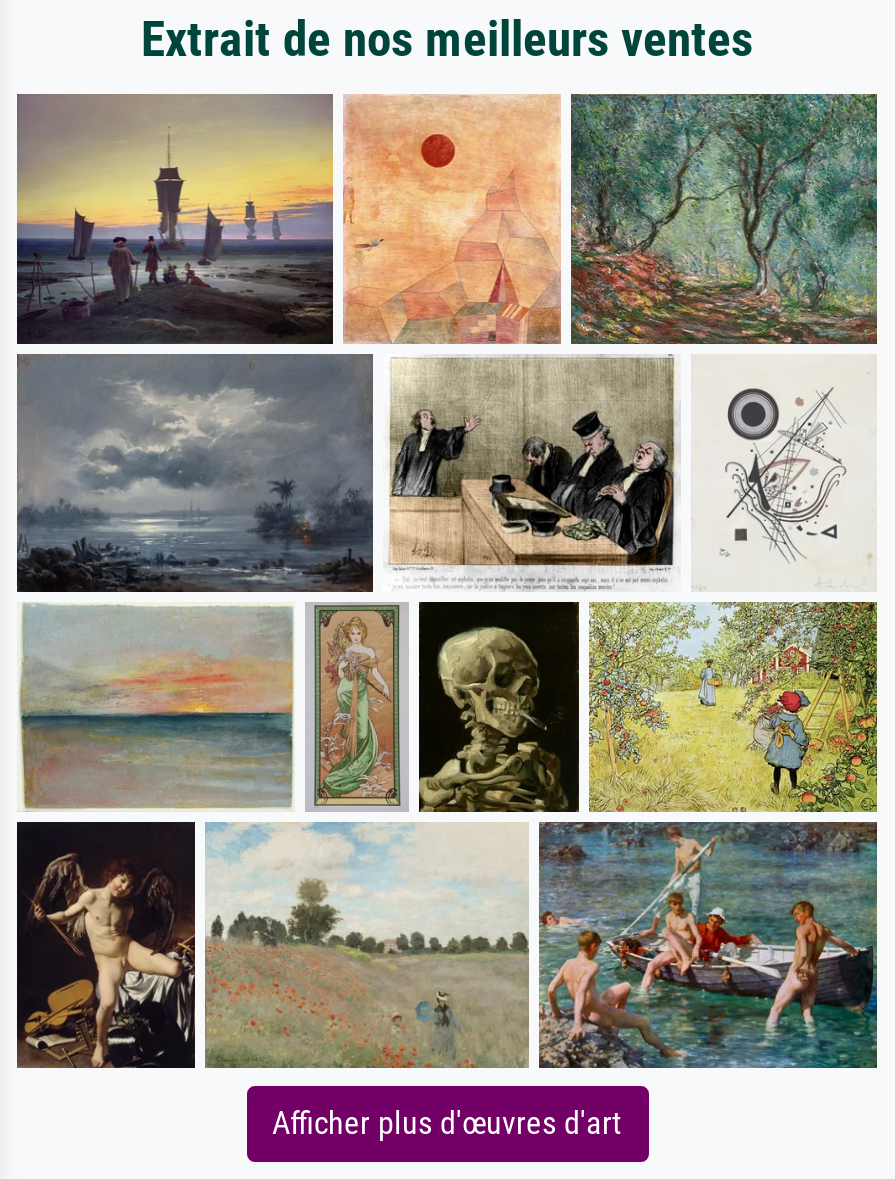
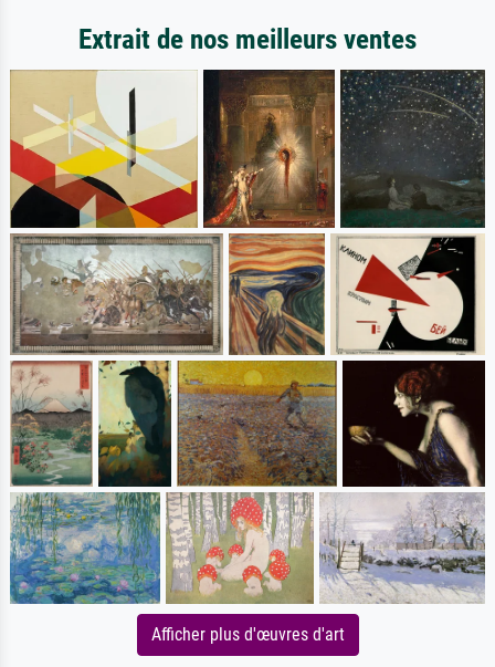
- [image]
+ [image]
